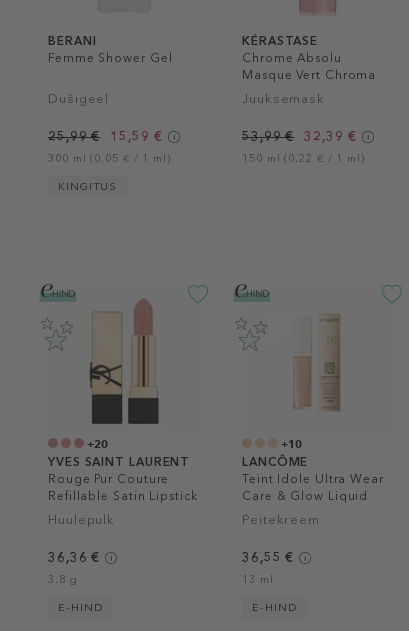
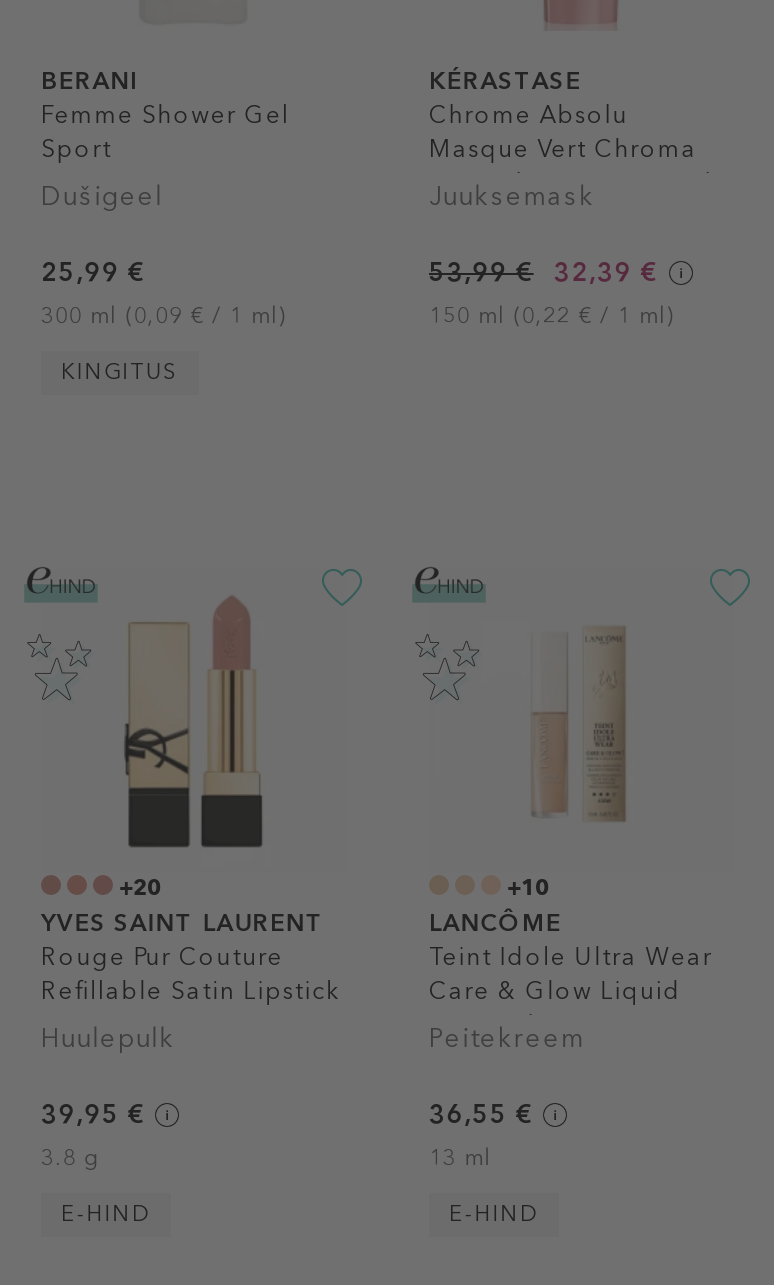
+ Sport

- 15,59 €
- 300 ml (0,05 € / 1 ml)
+ 300 ml (0,09 € / 1 ml)

- 36,36 €
+ 39,95 €
